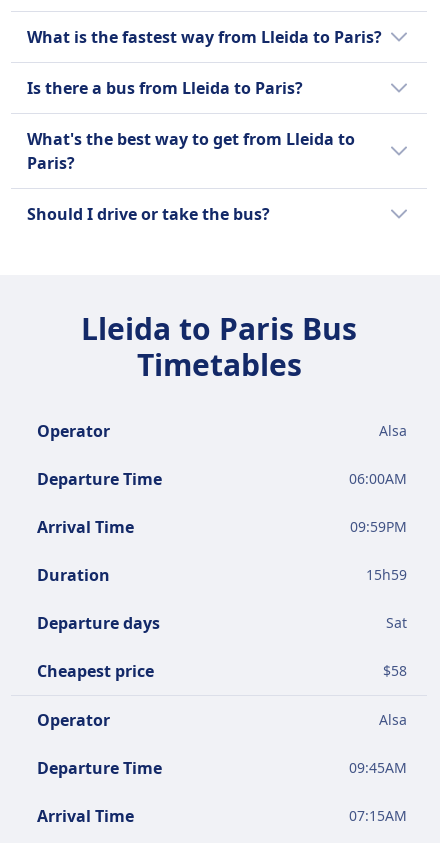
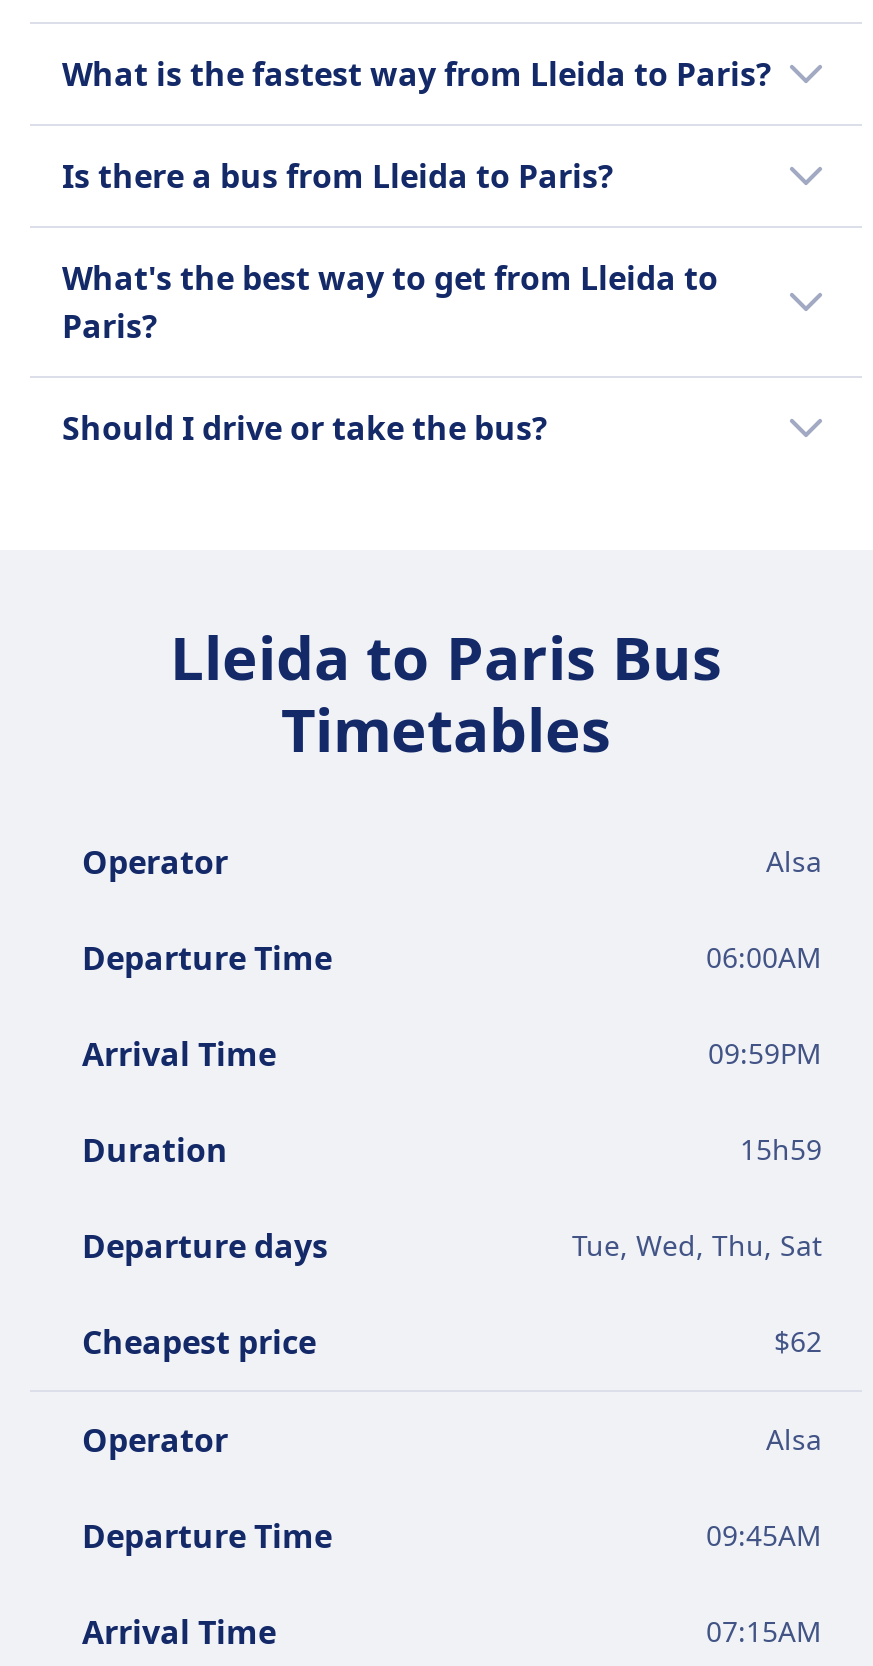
- Sat
+ Tue, Wed, Thu, Sat

- $58
+ $62
